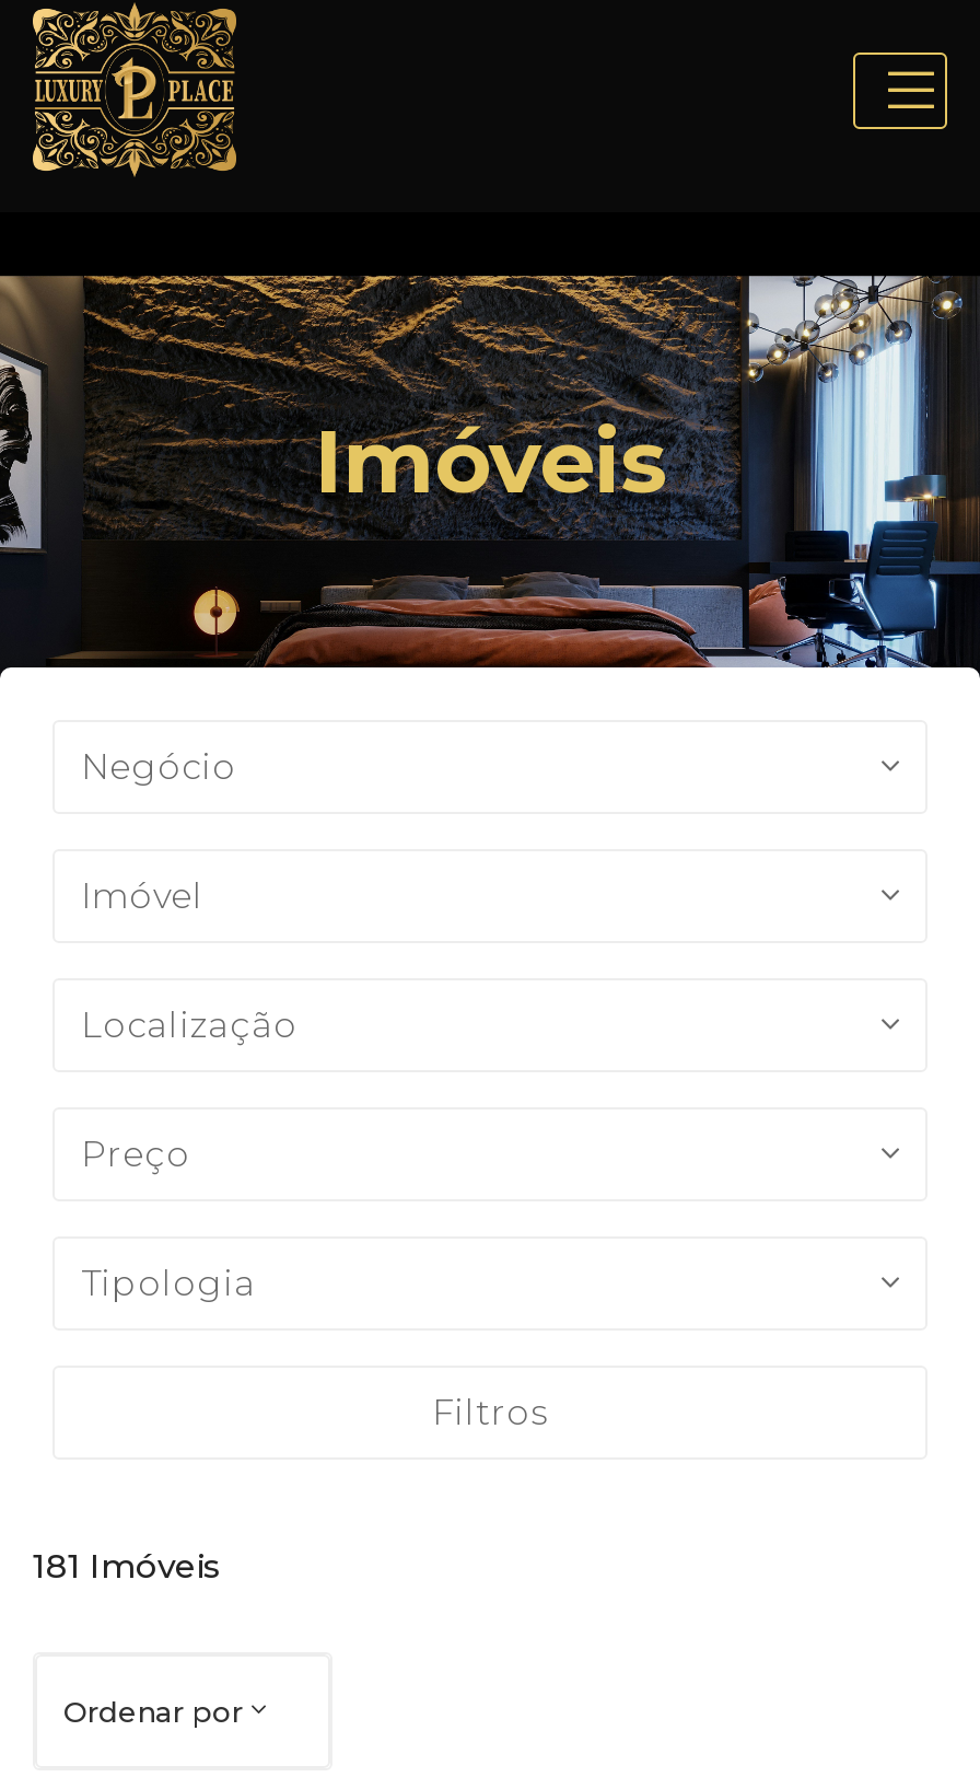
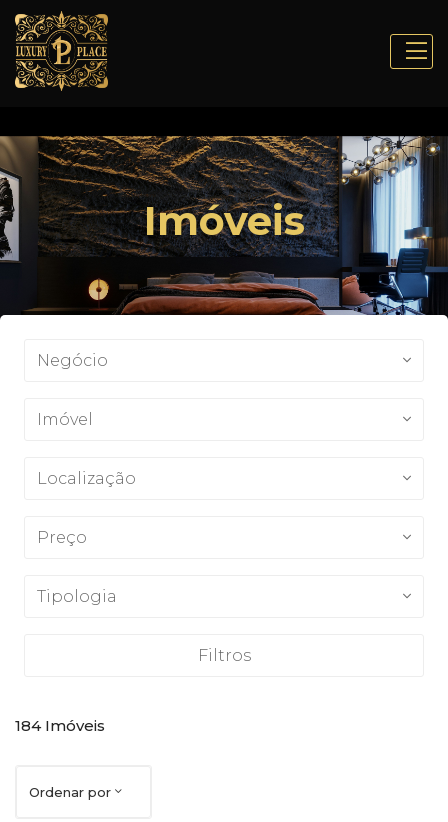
- 181 Imóveis
+ 184 Imóveis
